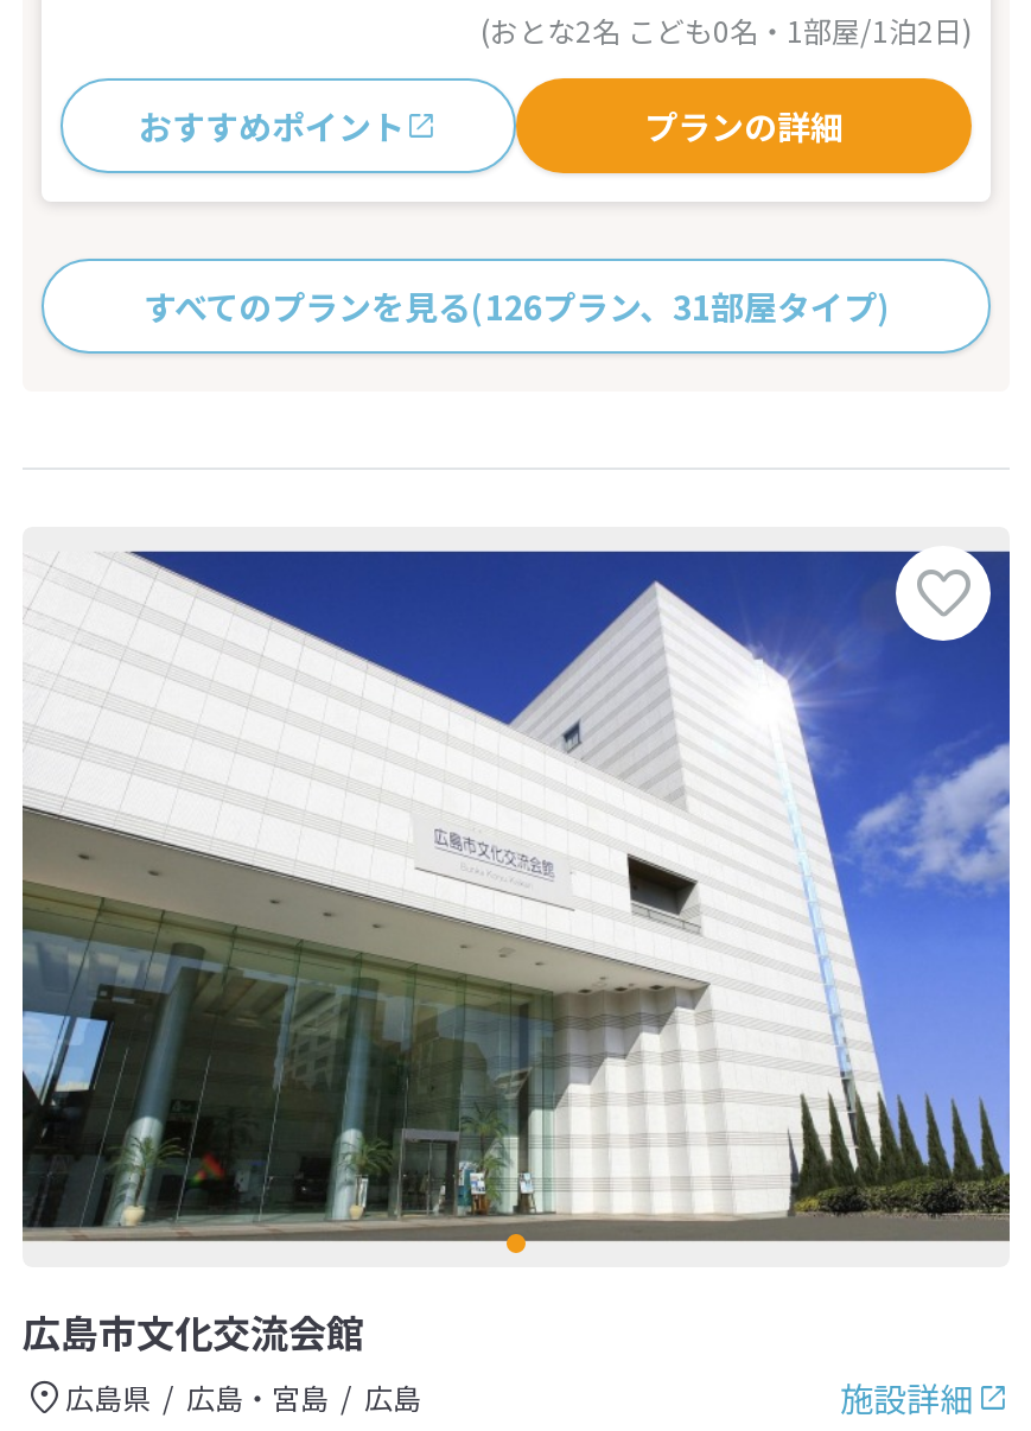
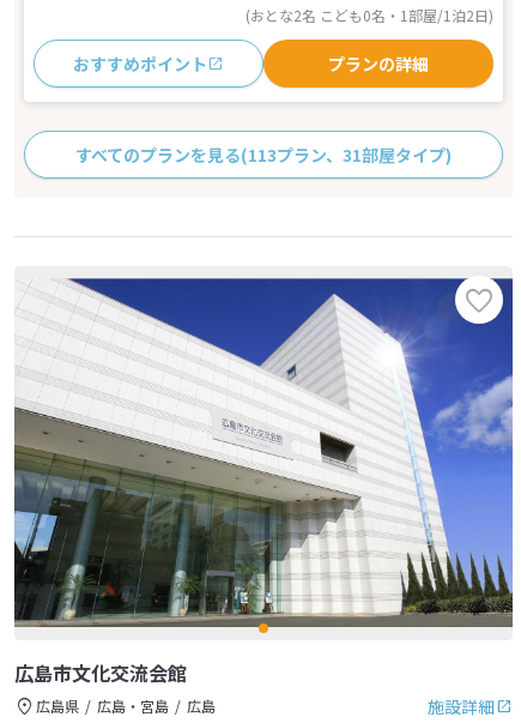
- すべてのプランを見る(126プラン、31部屋タイプ)
+ すべてのプランを見る(113プラン、31部屋タイプ)
